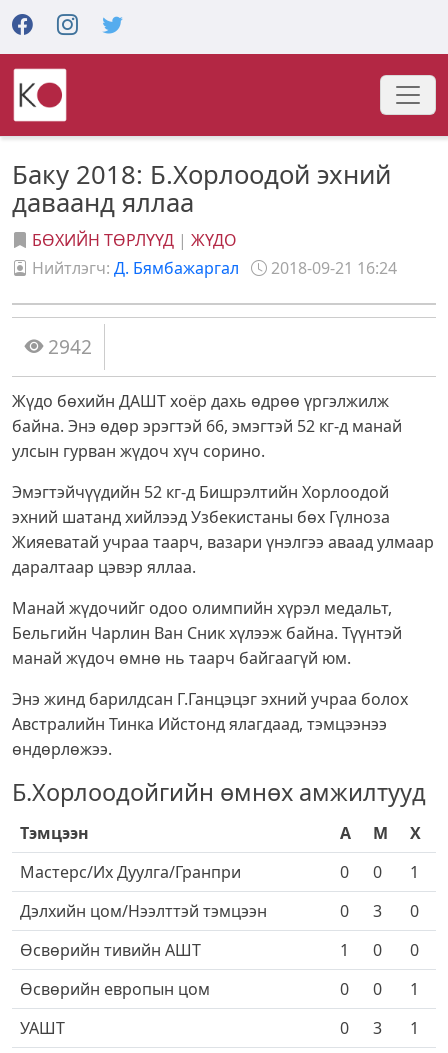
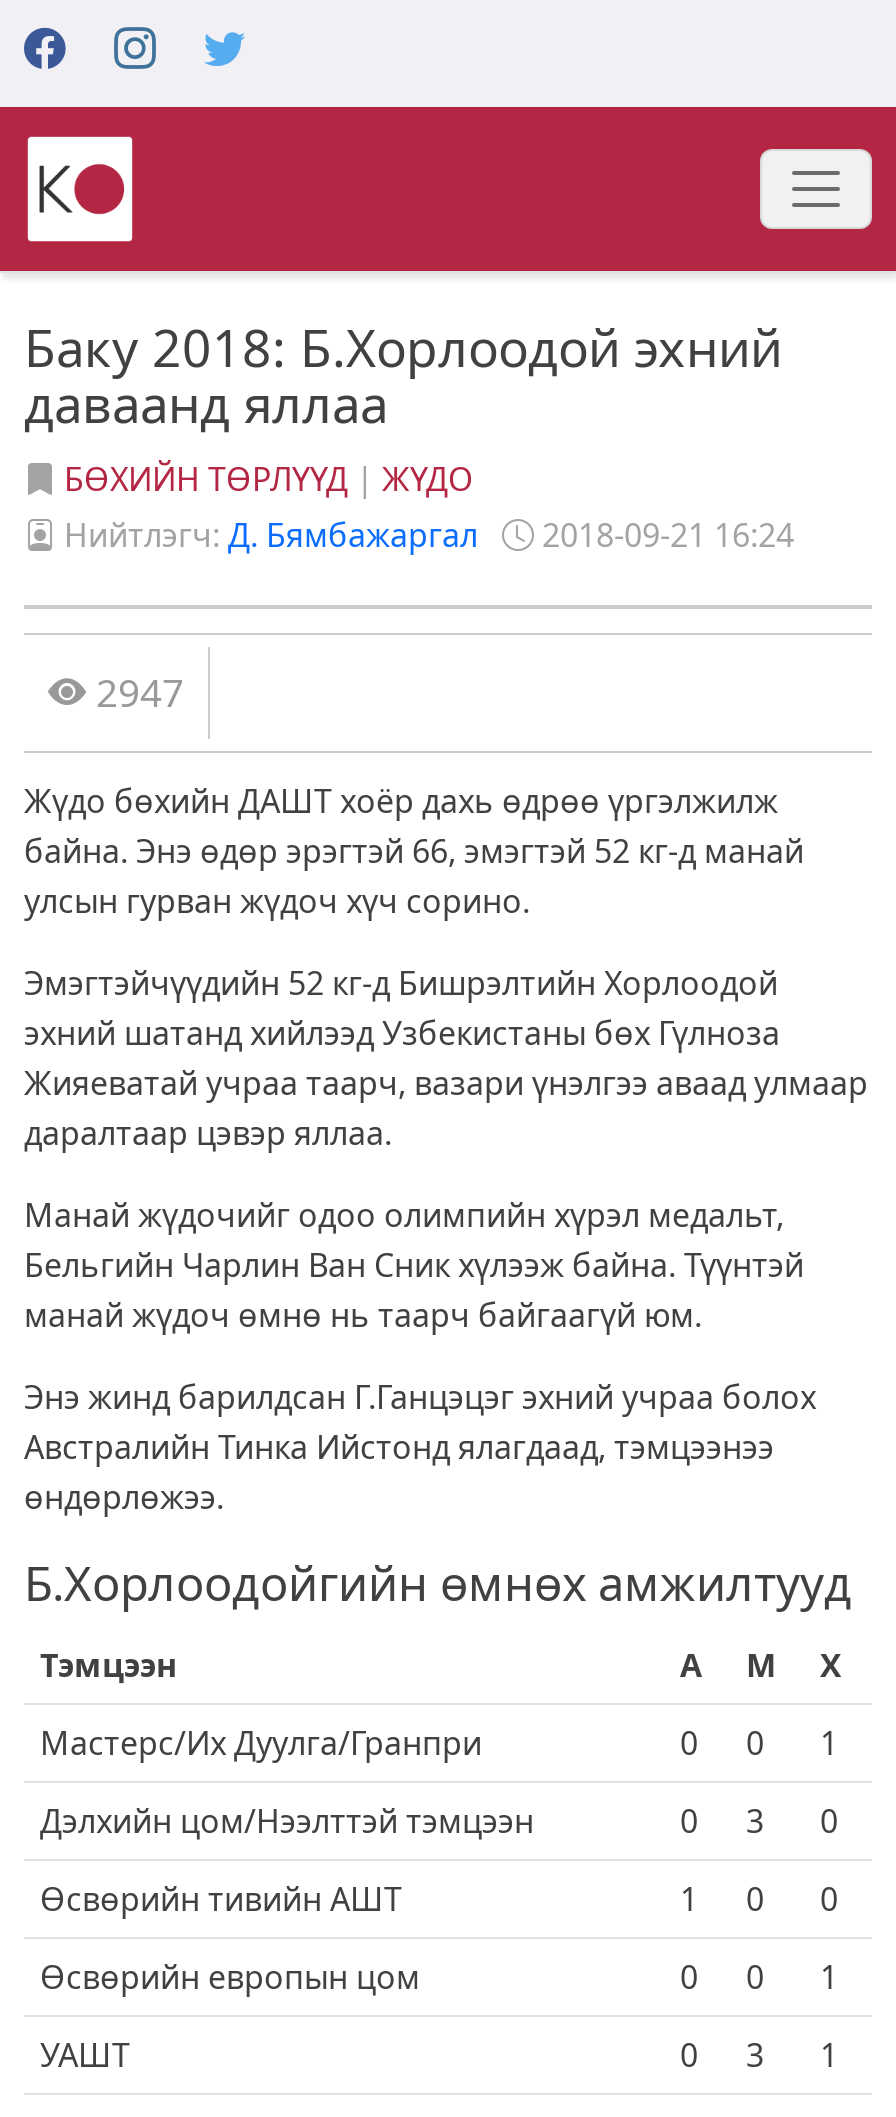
- 2942
+ 2947
